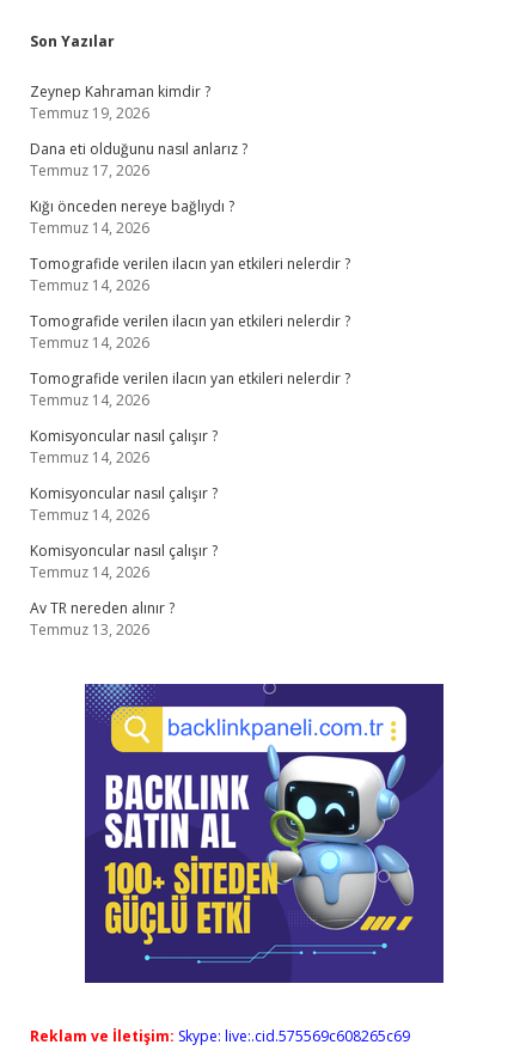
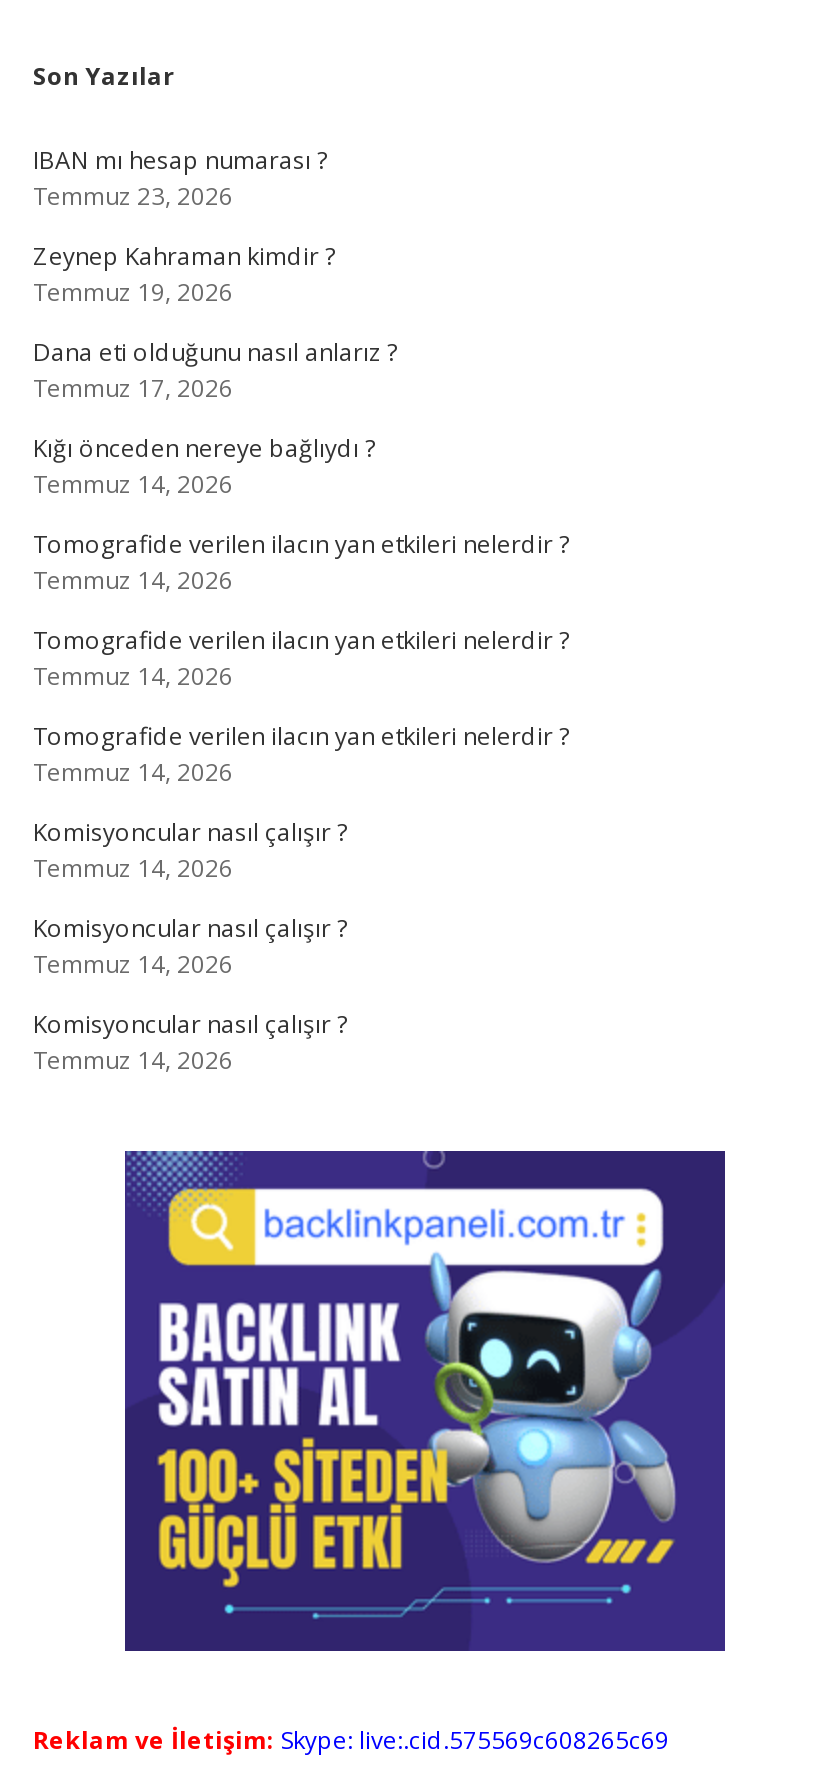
+ IBAN mı hesap numarası ?
+ Temmuz 23, 2026

moved down: Zeynep Kahraman kimdir ? | Temmuz 19, 2026 | Dana eti olduğunu nasıl anlarız ? | ... | Komisyoncular nasıl çalışır ? | Temmuz 14, 2026

- Av TR nereden alınır ?
- Temmuz 13, 2026
